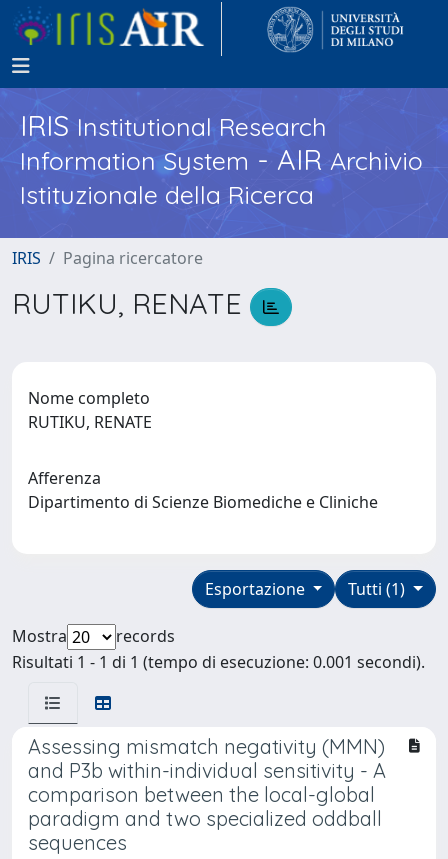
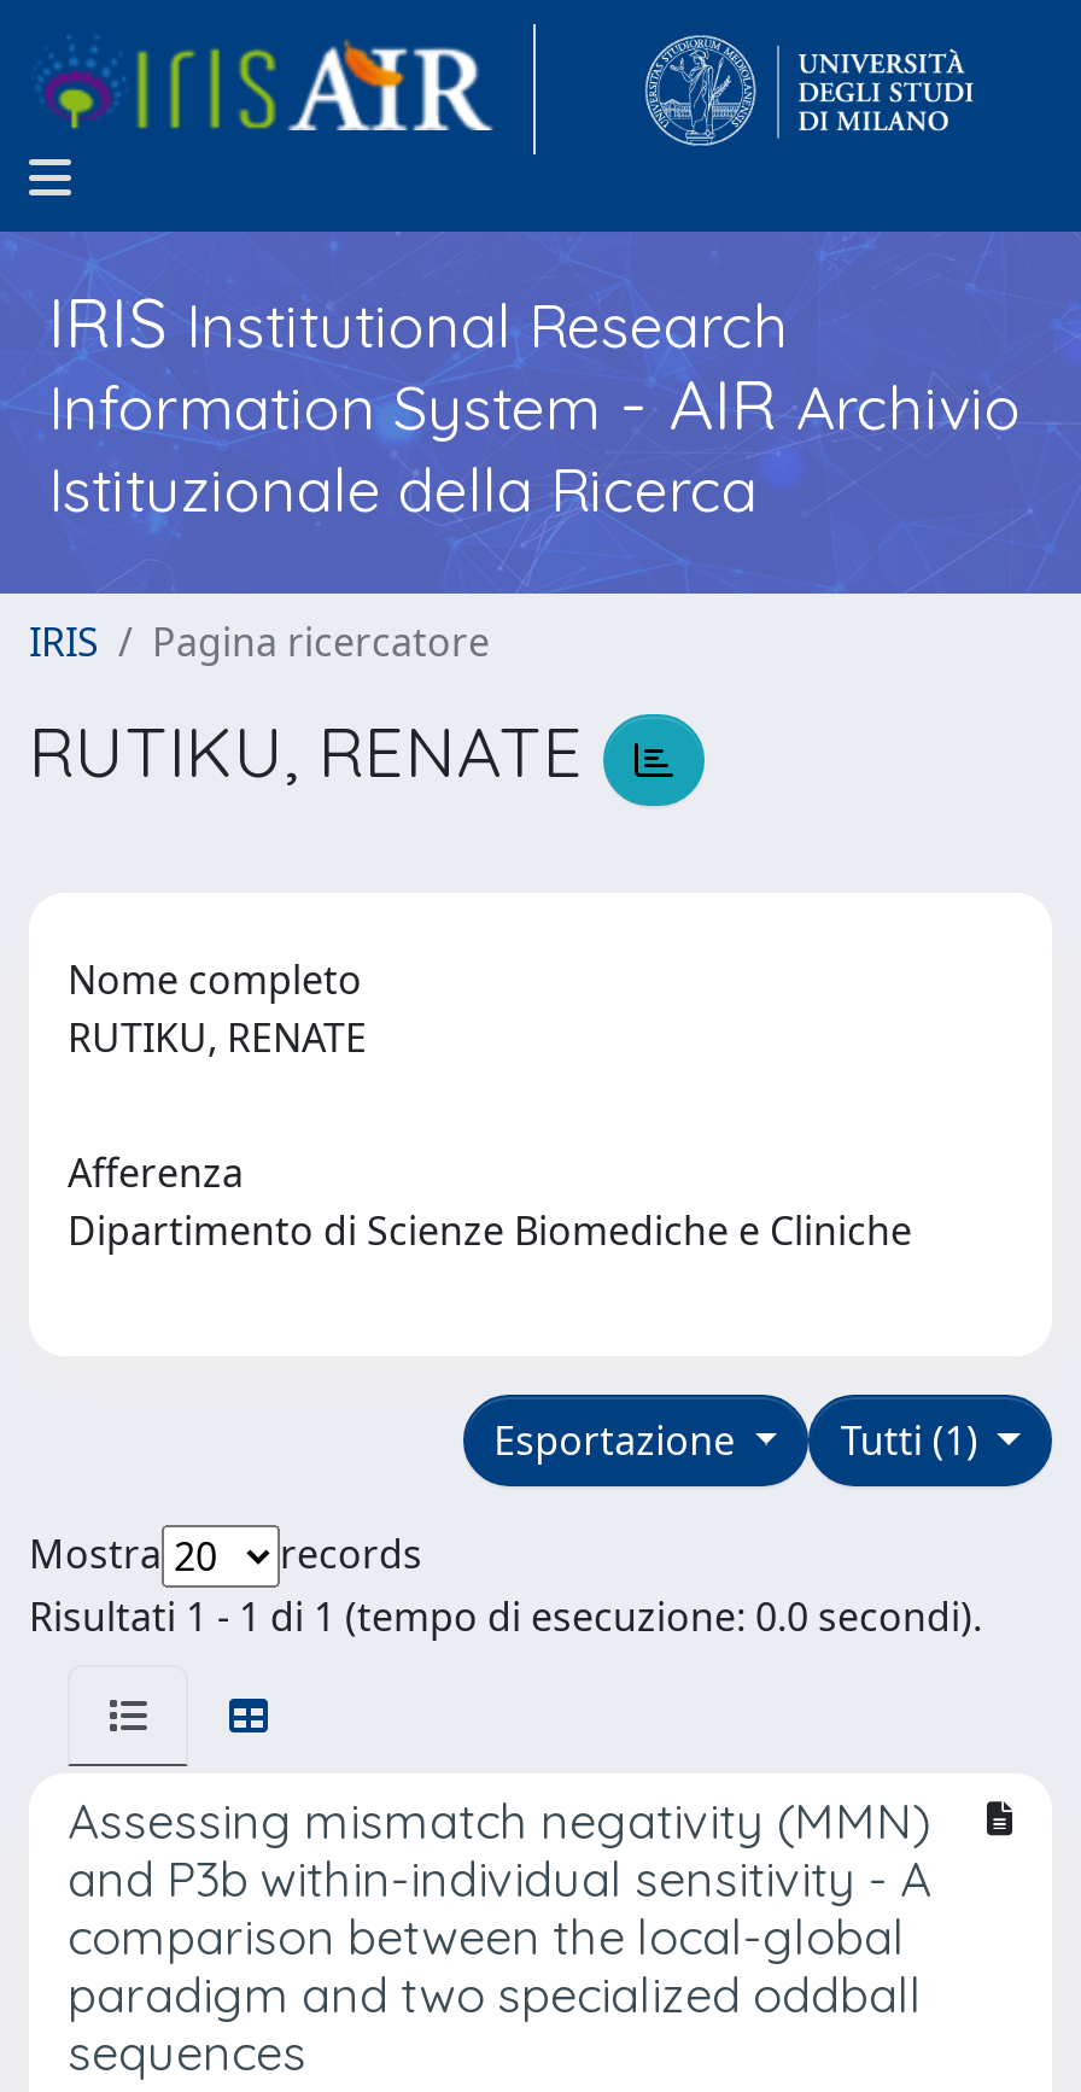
- Risultati 1 - 1 di 1 (tempo di esecuzione: 0.001 secondi).
+ Risultati 1 - 1 di 1 (tempo di esecuzione: 0.0 secondi).
